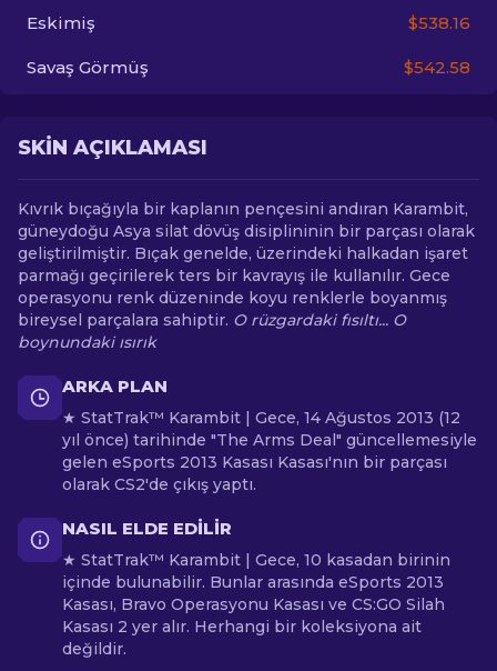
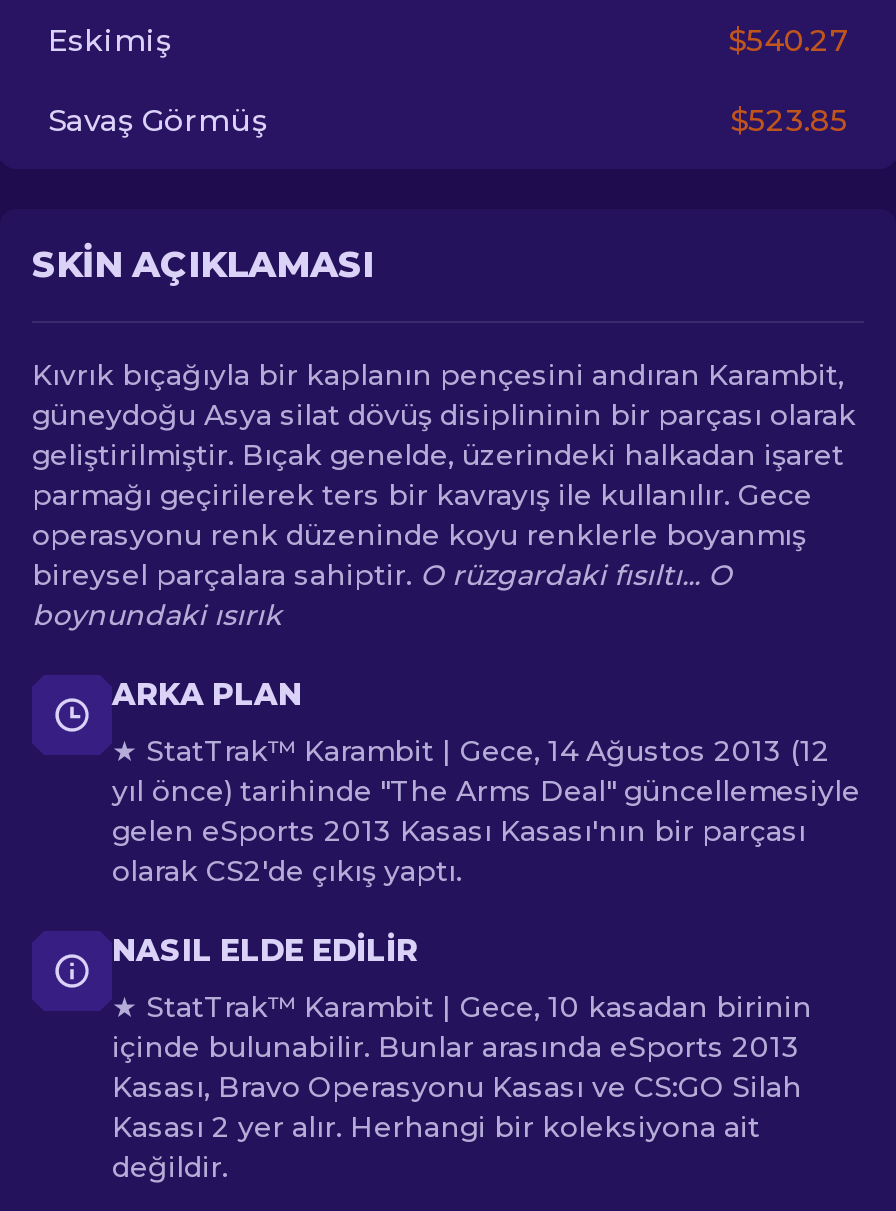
- $538.16
+ $540.27

- $542.58
+ $523.85
